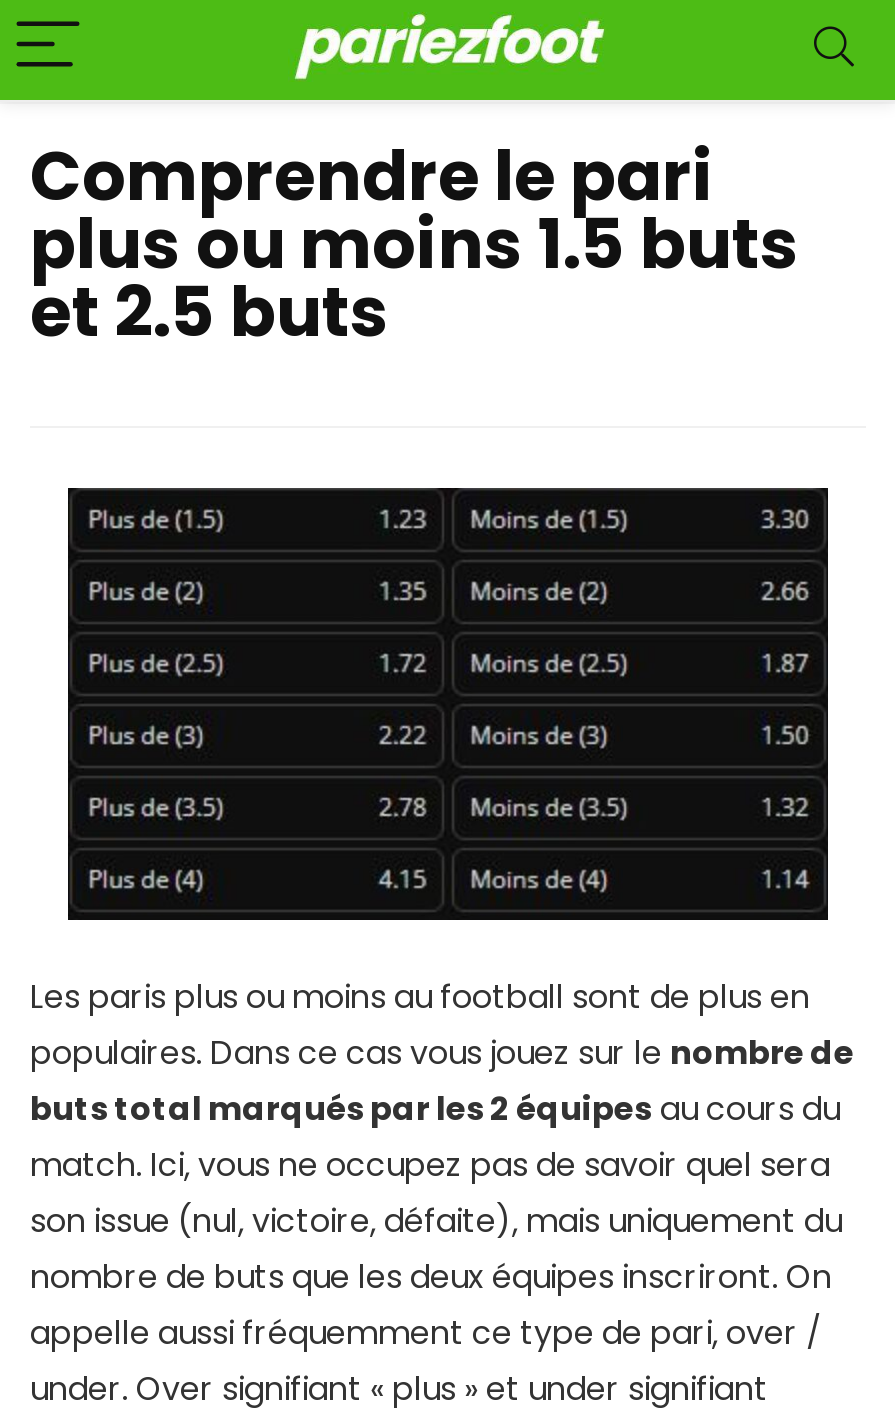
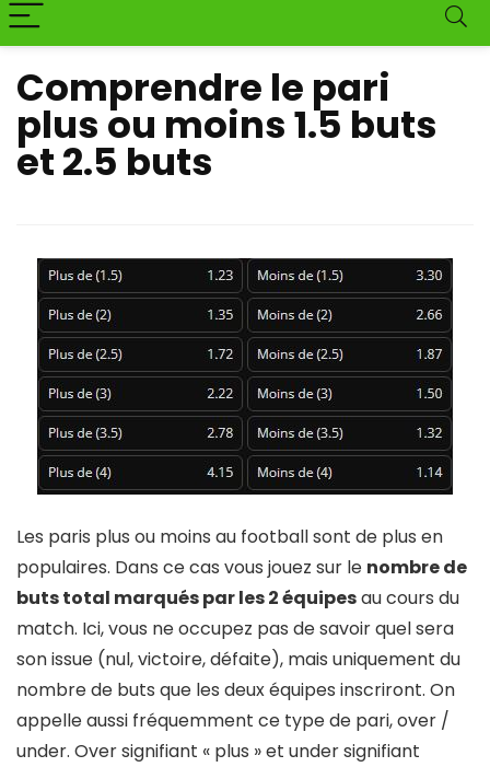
- [image]
